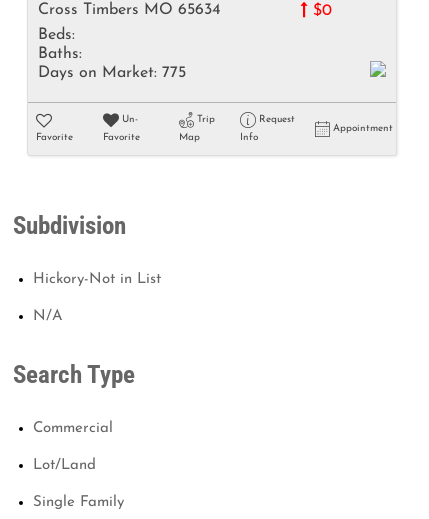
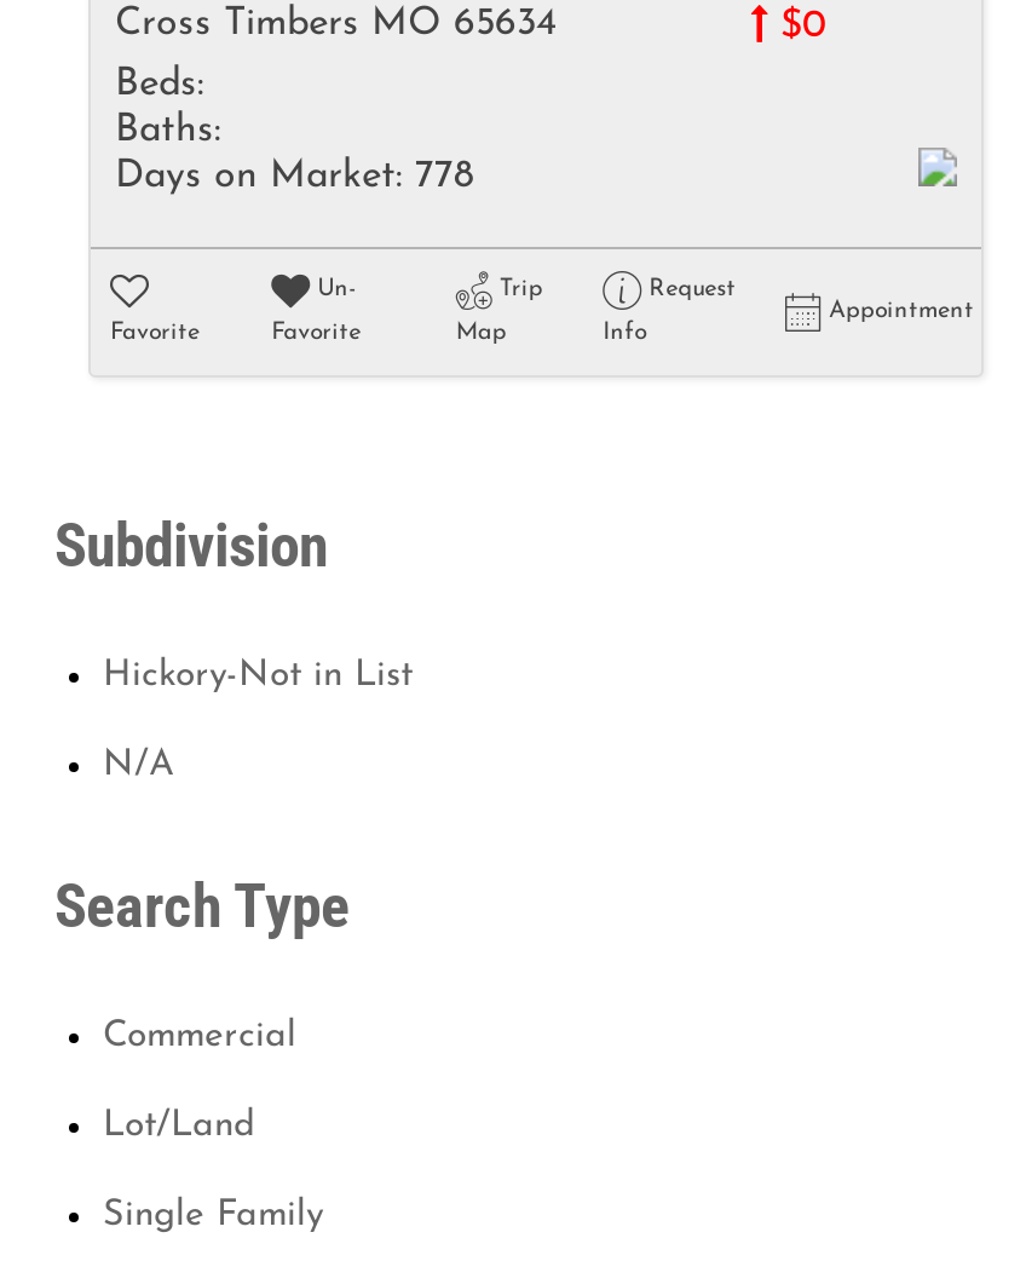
- Days on Market: 775
+ Days on Market: 778
